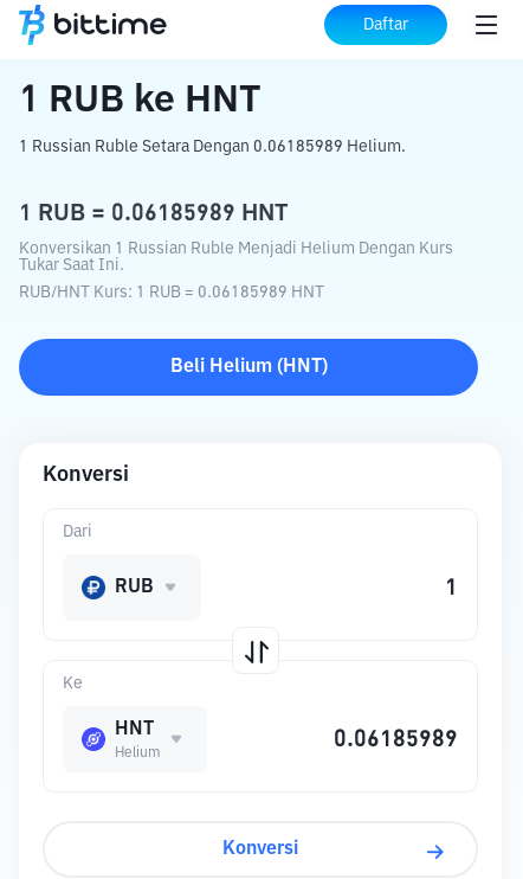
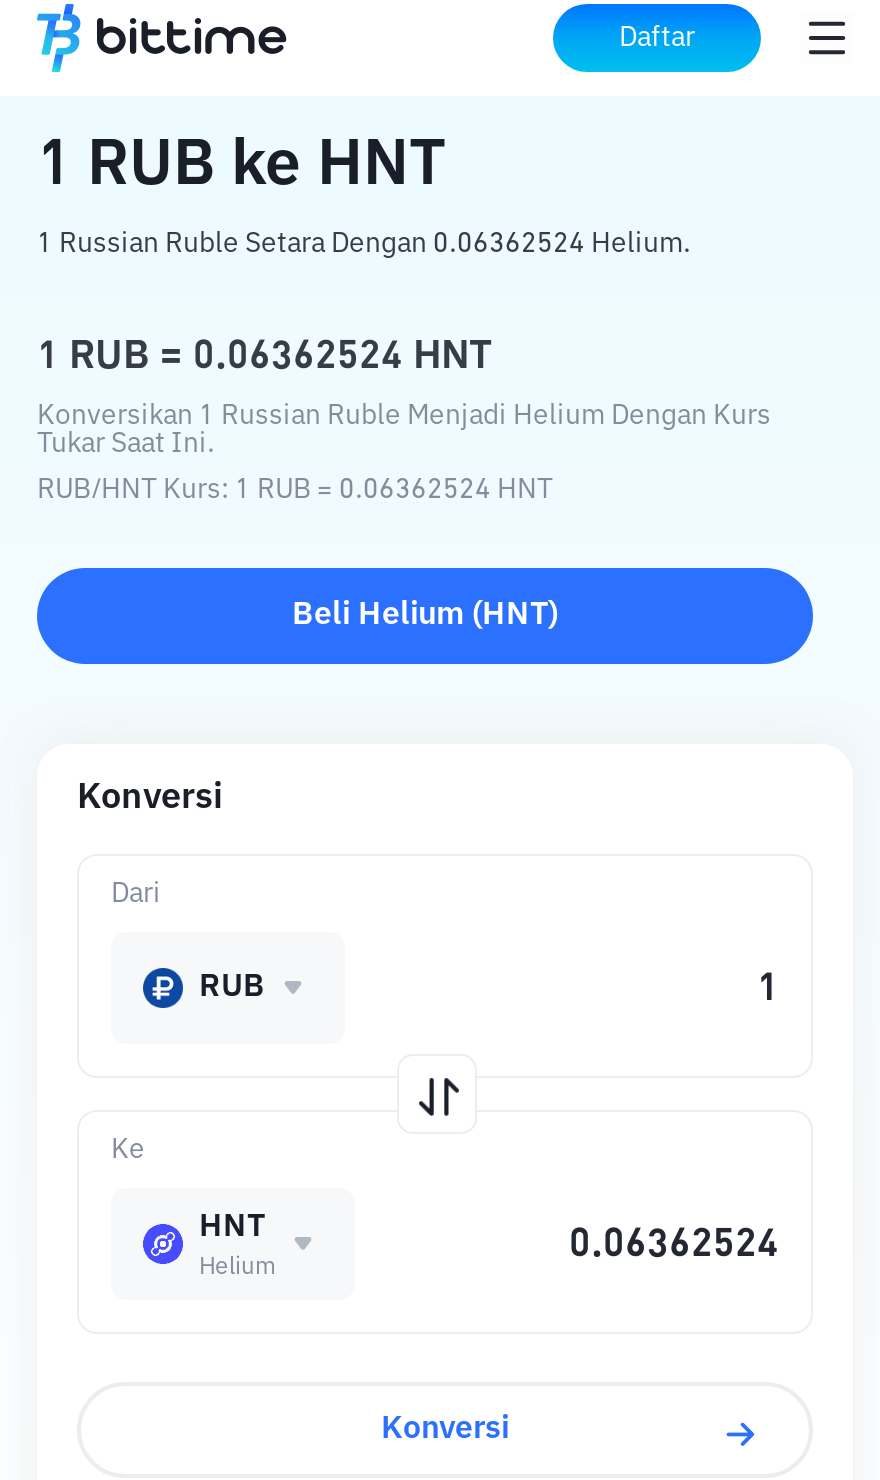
- 1 Russian Ruble Setara Dengan 0.06185989 Helium.
+ 1 Russian Ruble Setara Dengan 0.06362524 Helium.

- 1 RUB = 0.06185989 HNT
+ 1 RUB = 0.06362524 HNT

- RUB/HNT Kurs: 1 RUB = 0.06185989 HNT
+ RUB/HNT Kurs: 1 RUB = 0.06362524 HNT
